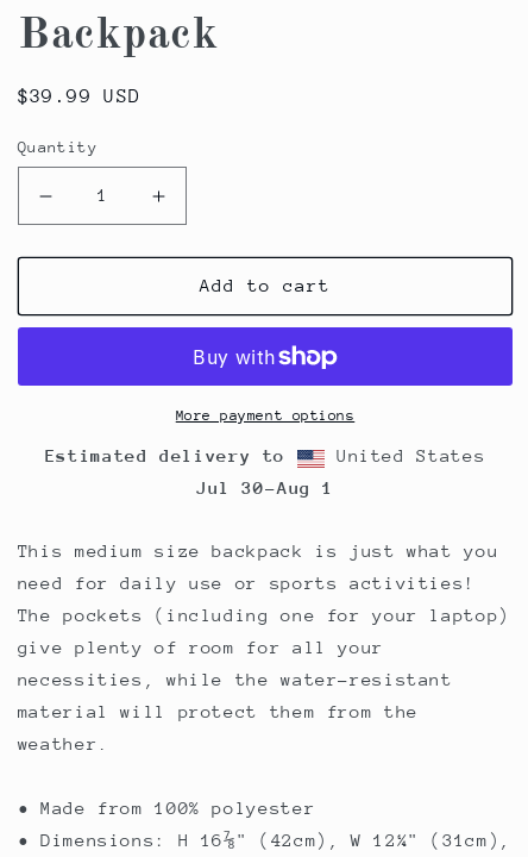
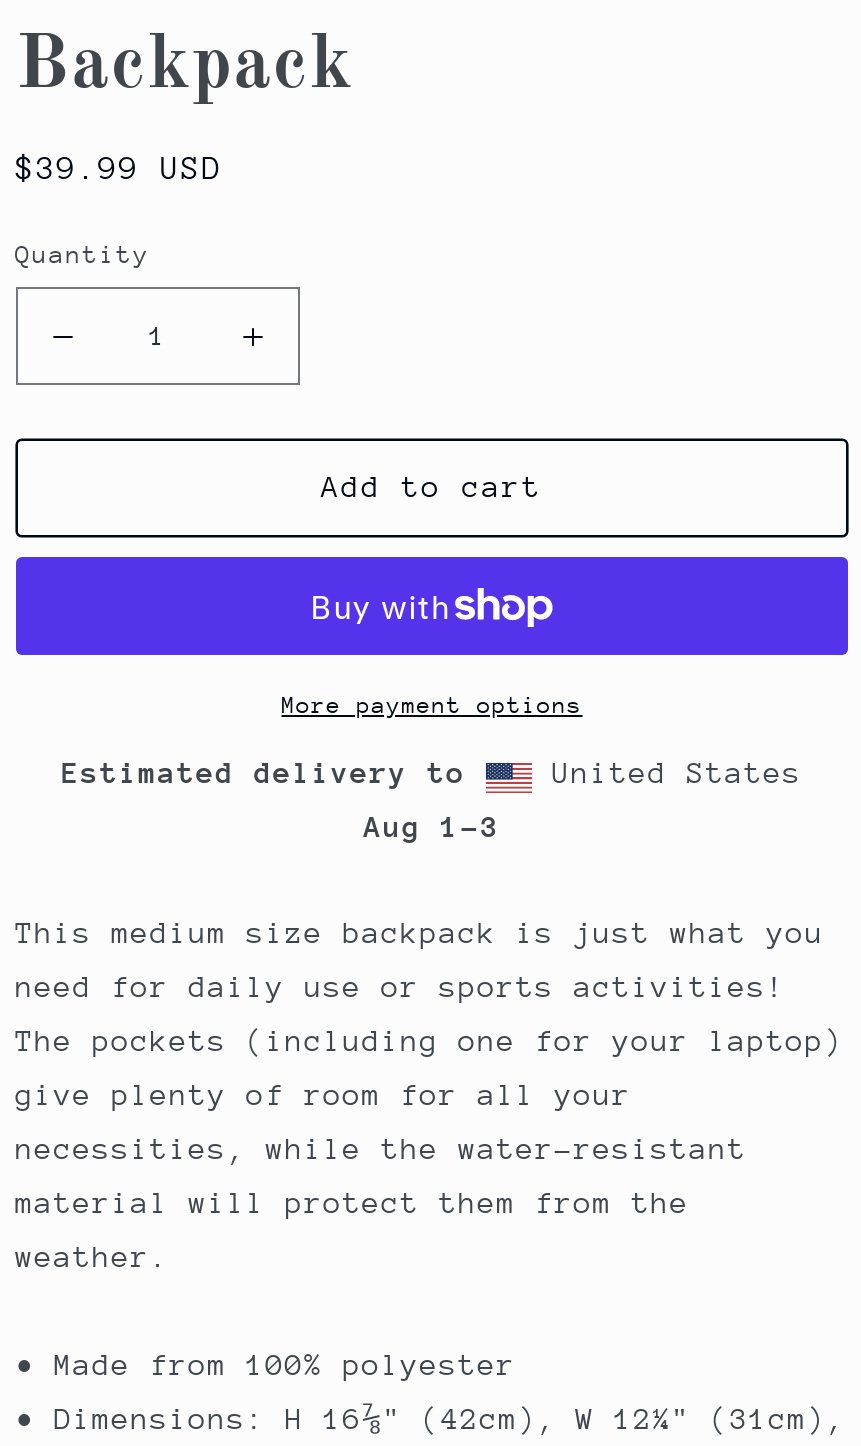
- Jul 30–Aug 1
+ Aug 1–3
